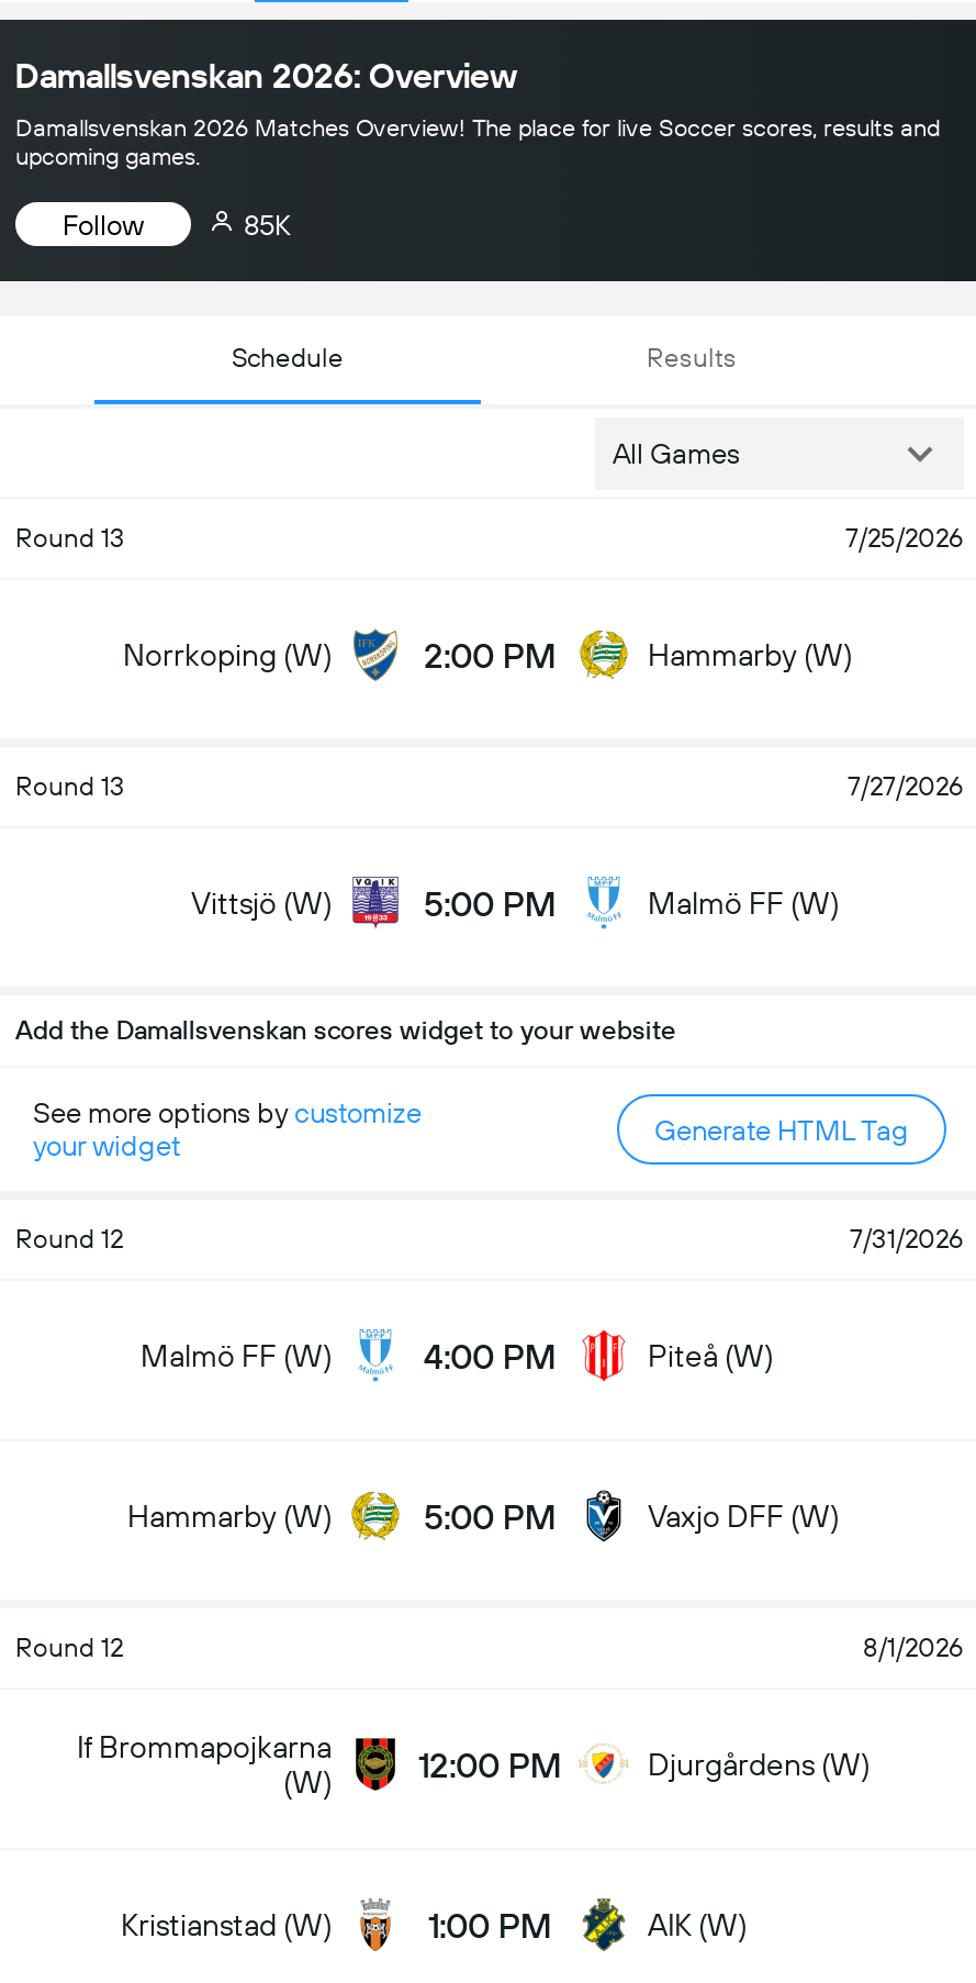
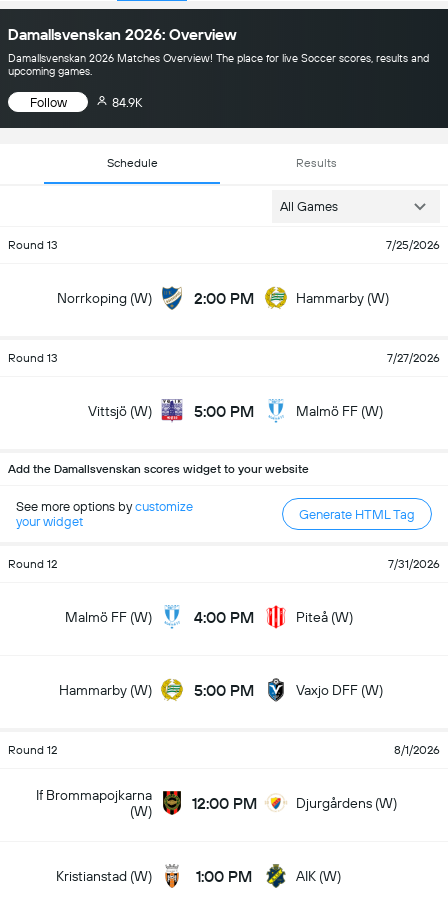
- 85K
+ 84.9K
